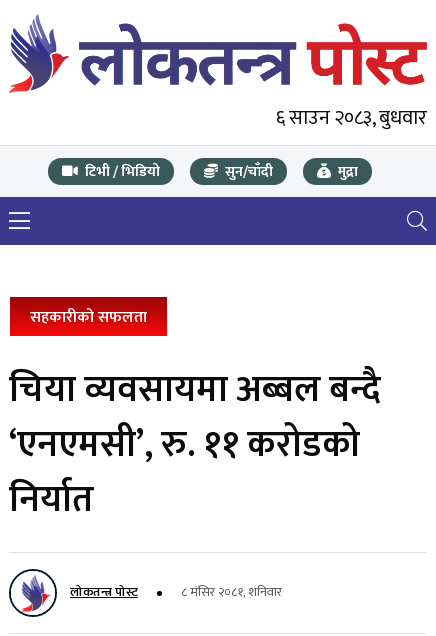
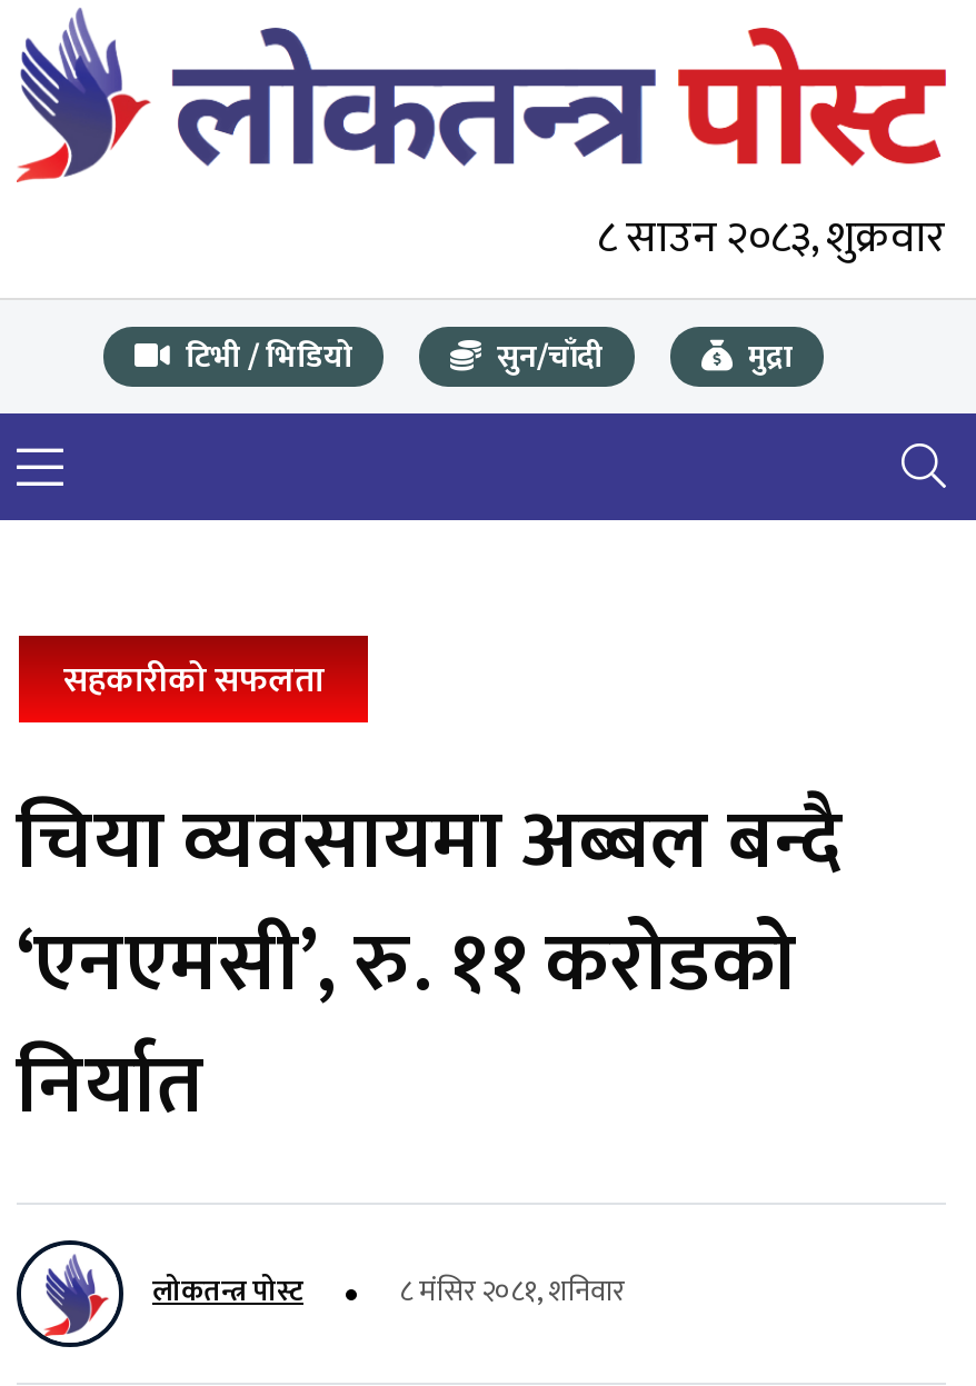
- ६ साउन २०८३, बुधवार
+ ८ साउन २०८३, शुक्रवार
